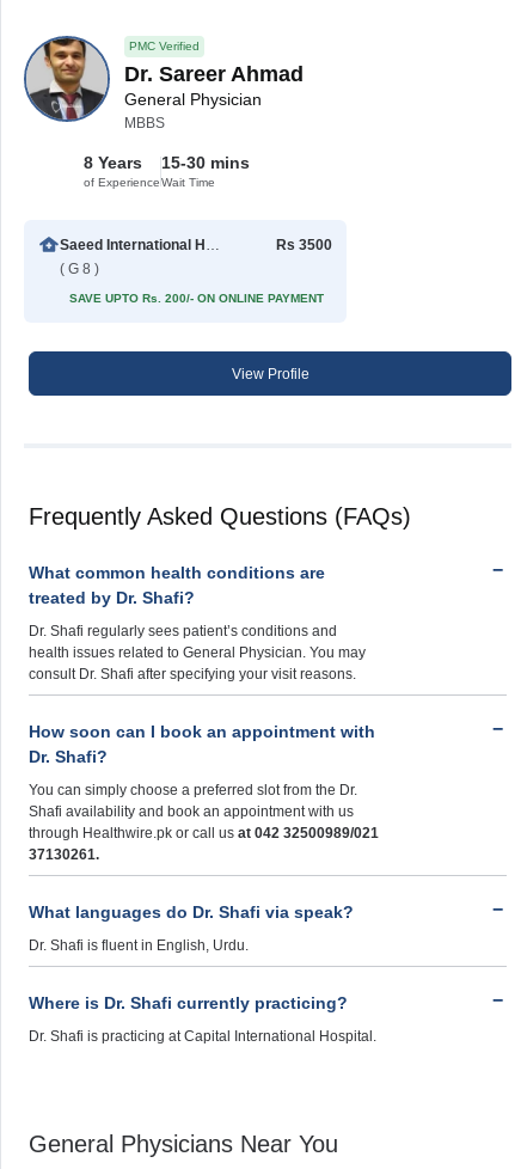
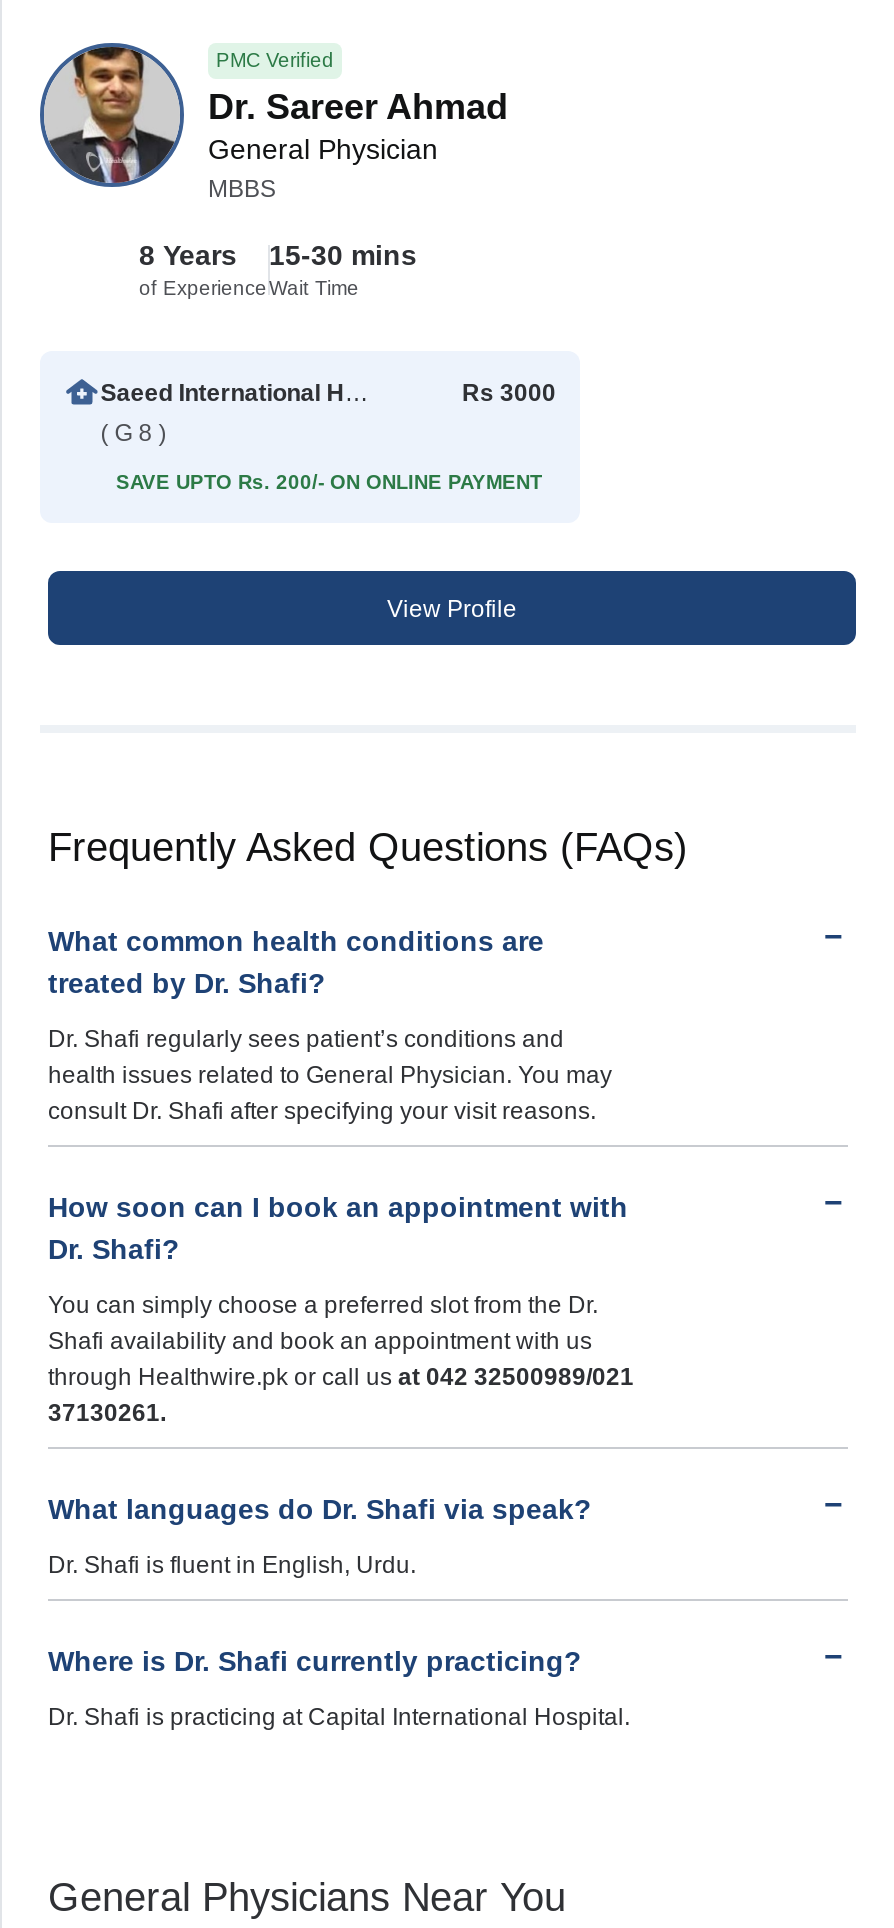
- Rs 3500
+ Rs 3000
